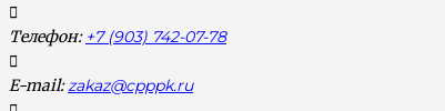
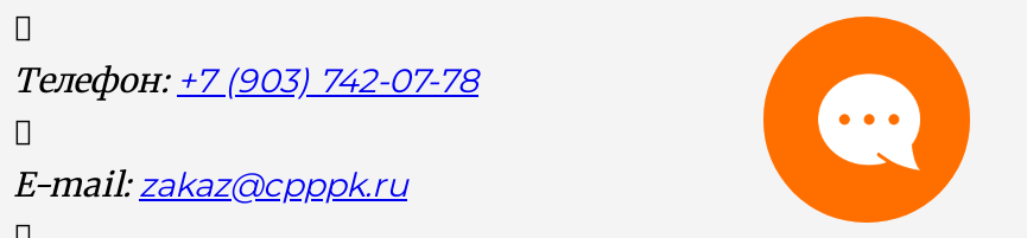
+ [image]
